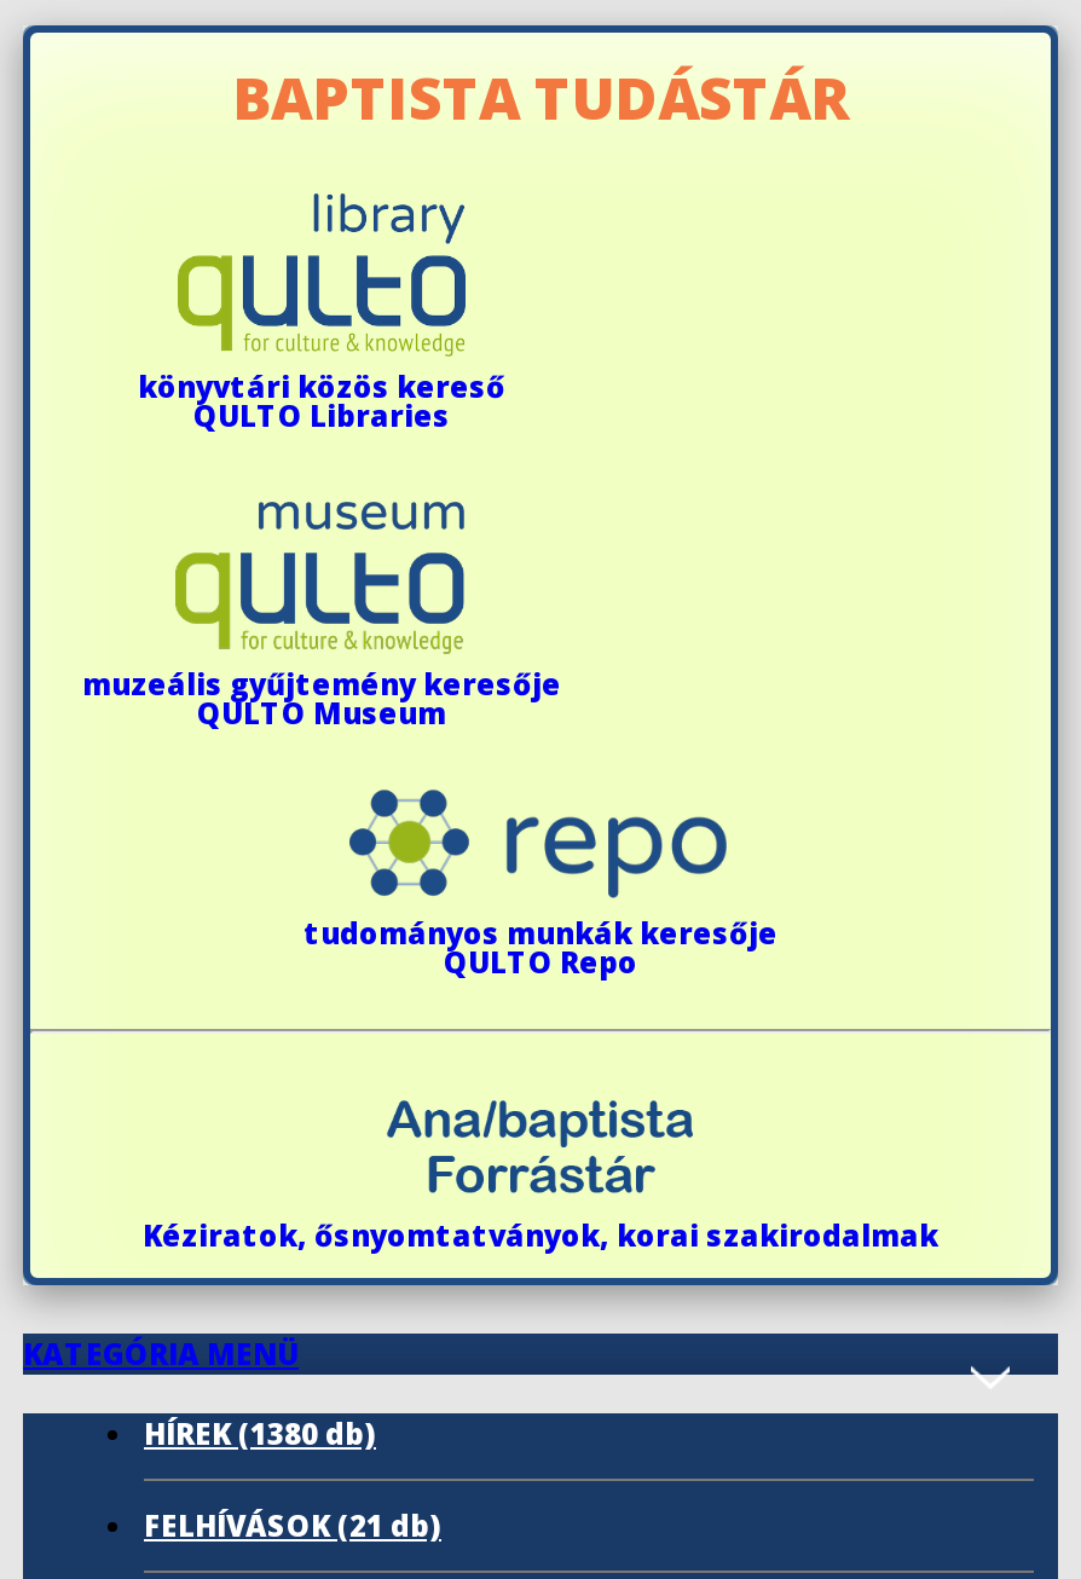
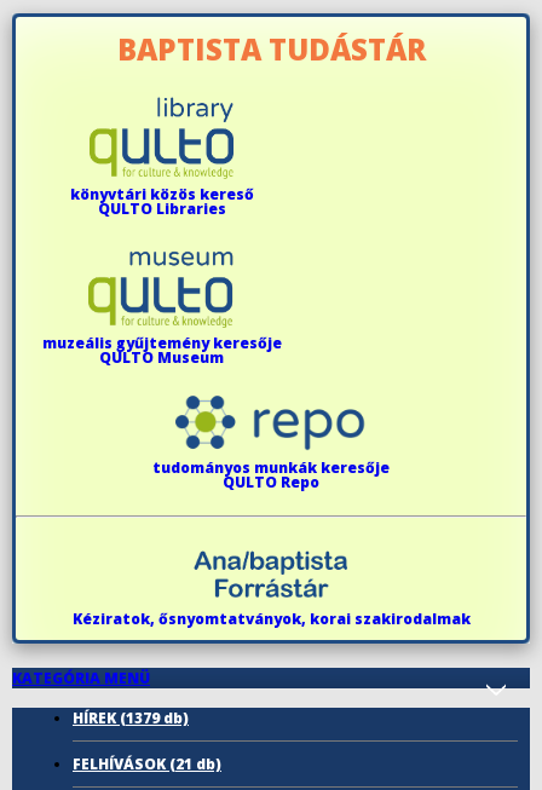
- HÍREK(1380 db)
+ HÍREK(1379 db)
